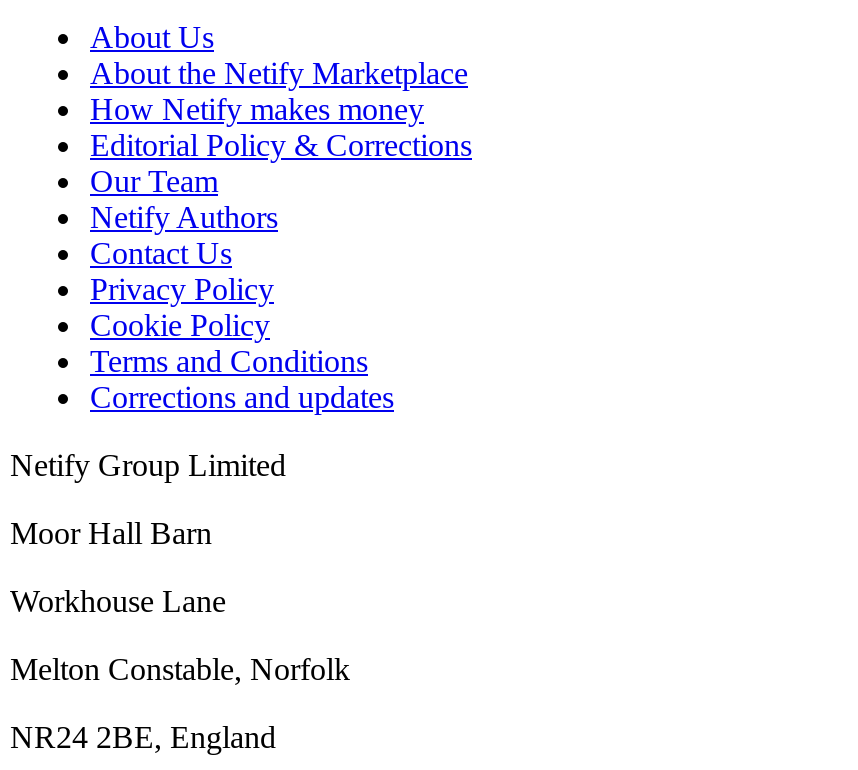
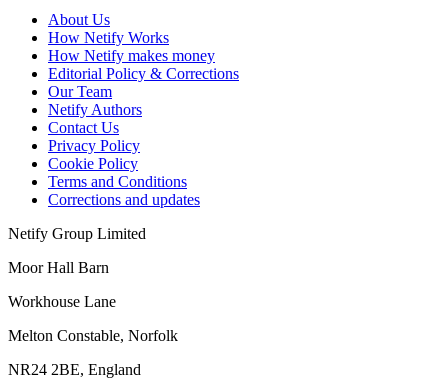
- About the Netify Marketplace
+ How Netify Works
